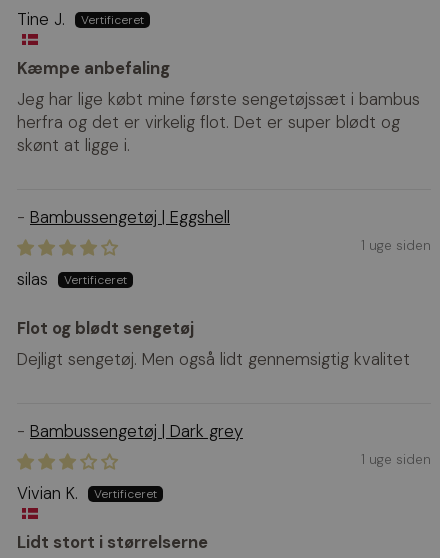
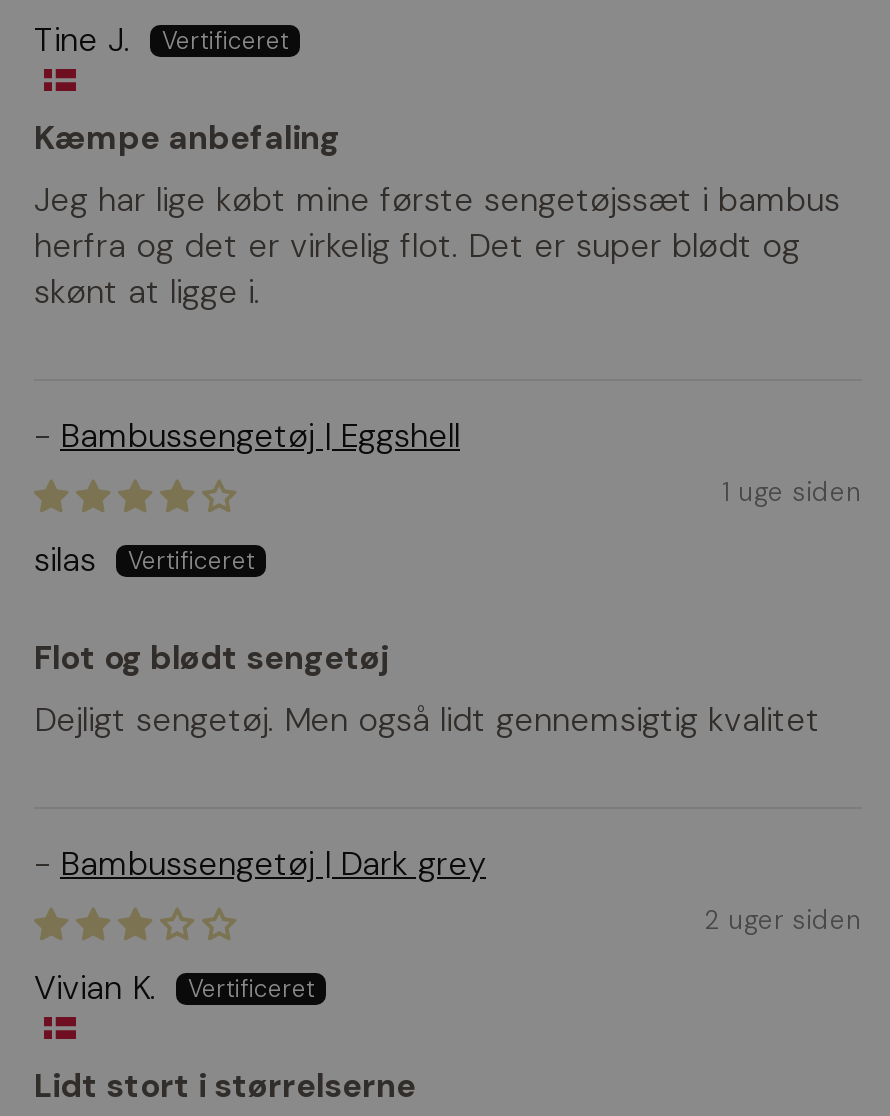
- 1 uge siden
+ 2 uger siden
